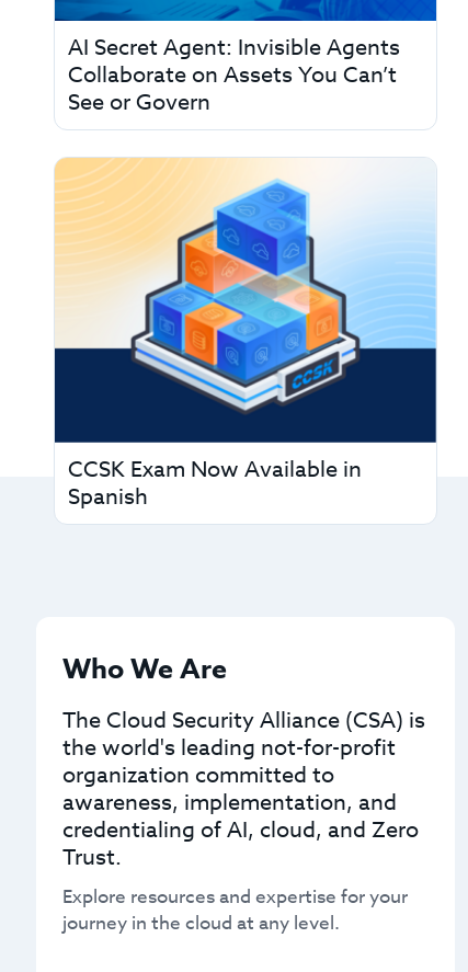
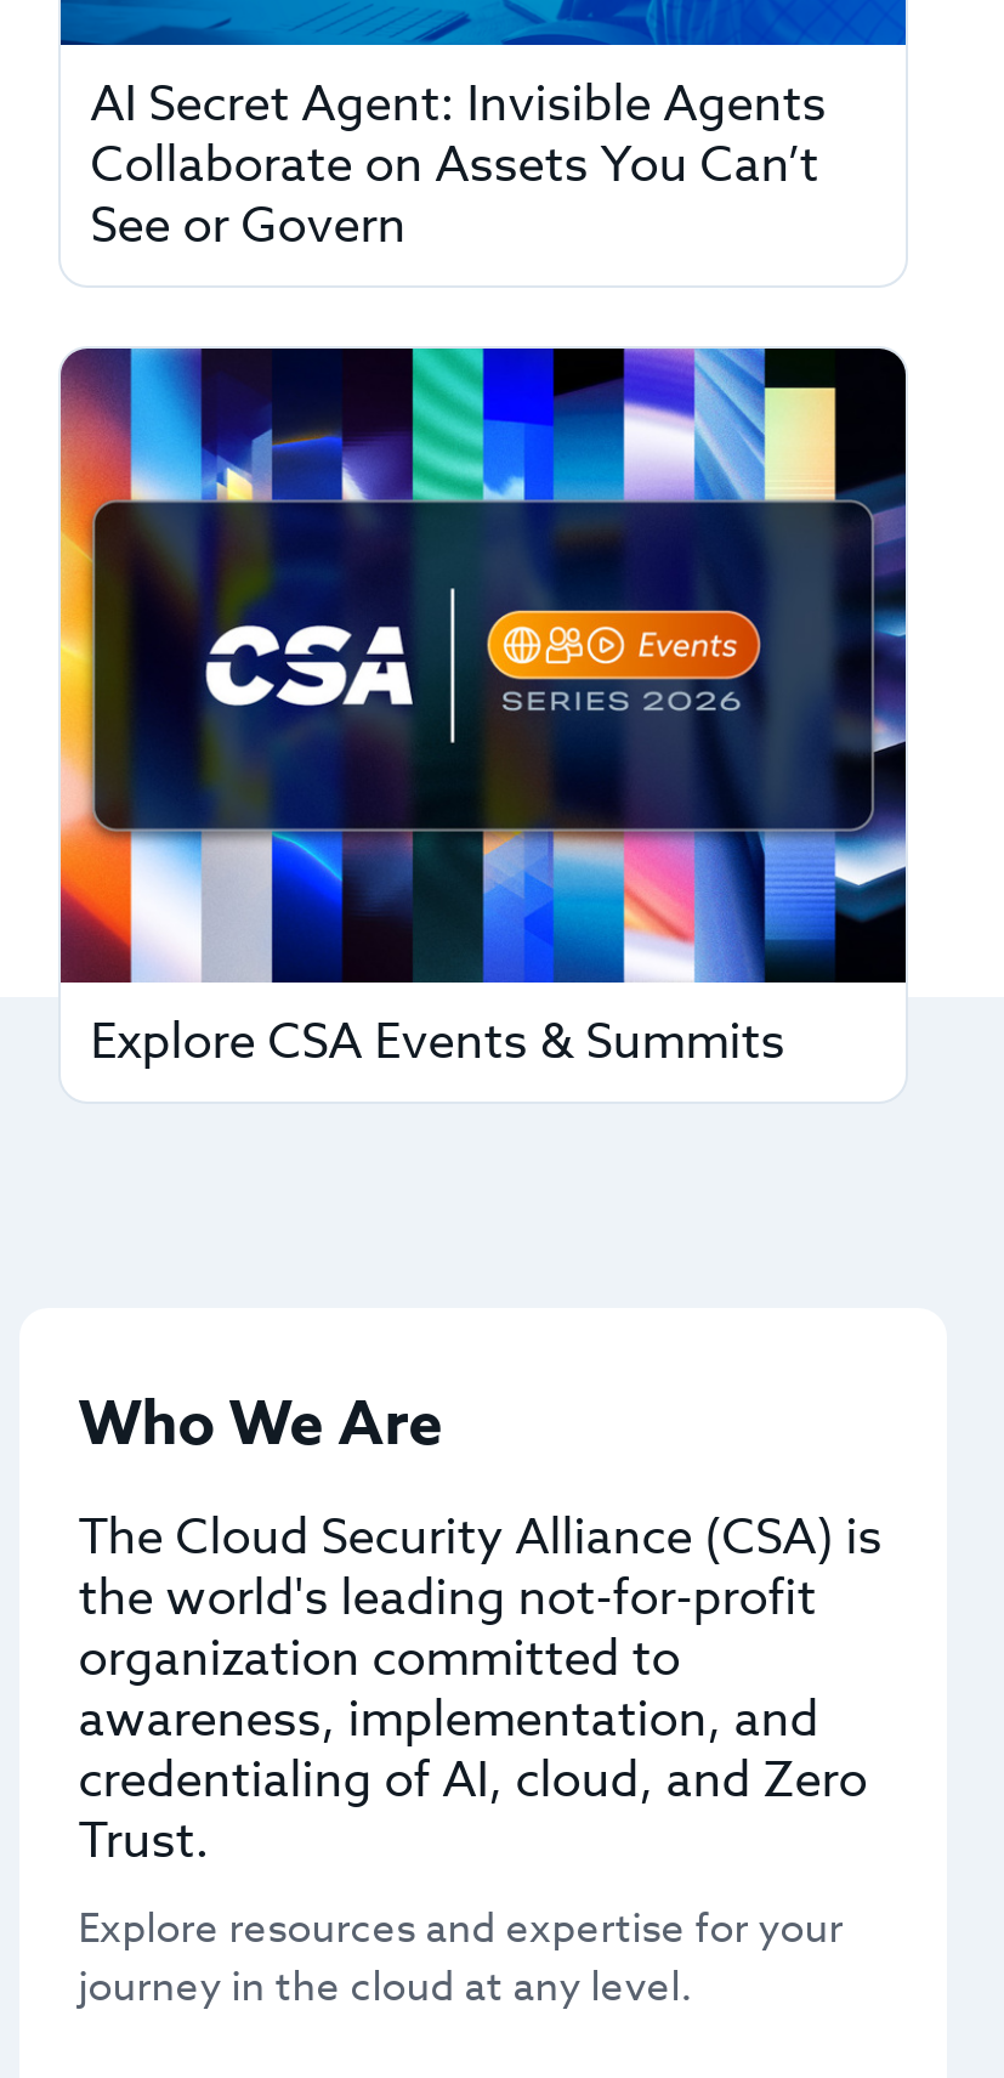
- [image]
- CCSK Exam Now Available in
- Spanish
+ [image]
+ Explore CSA Events & Summits
